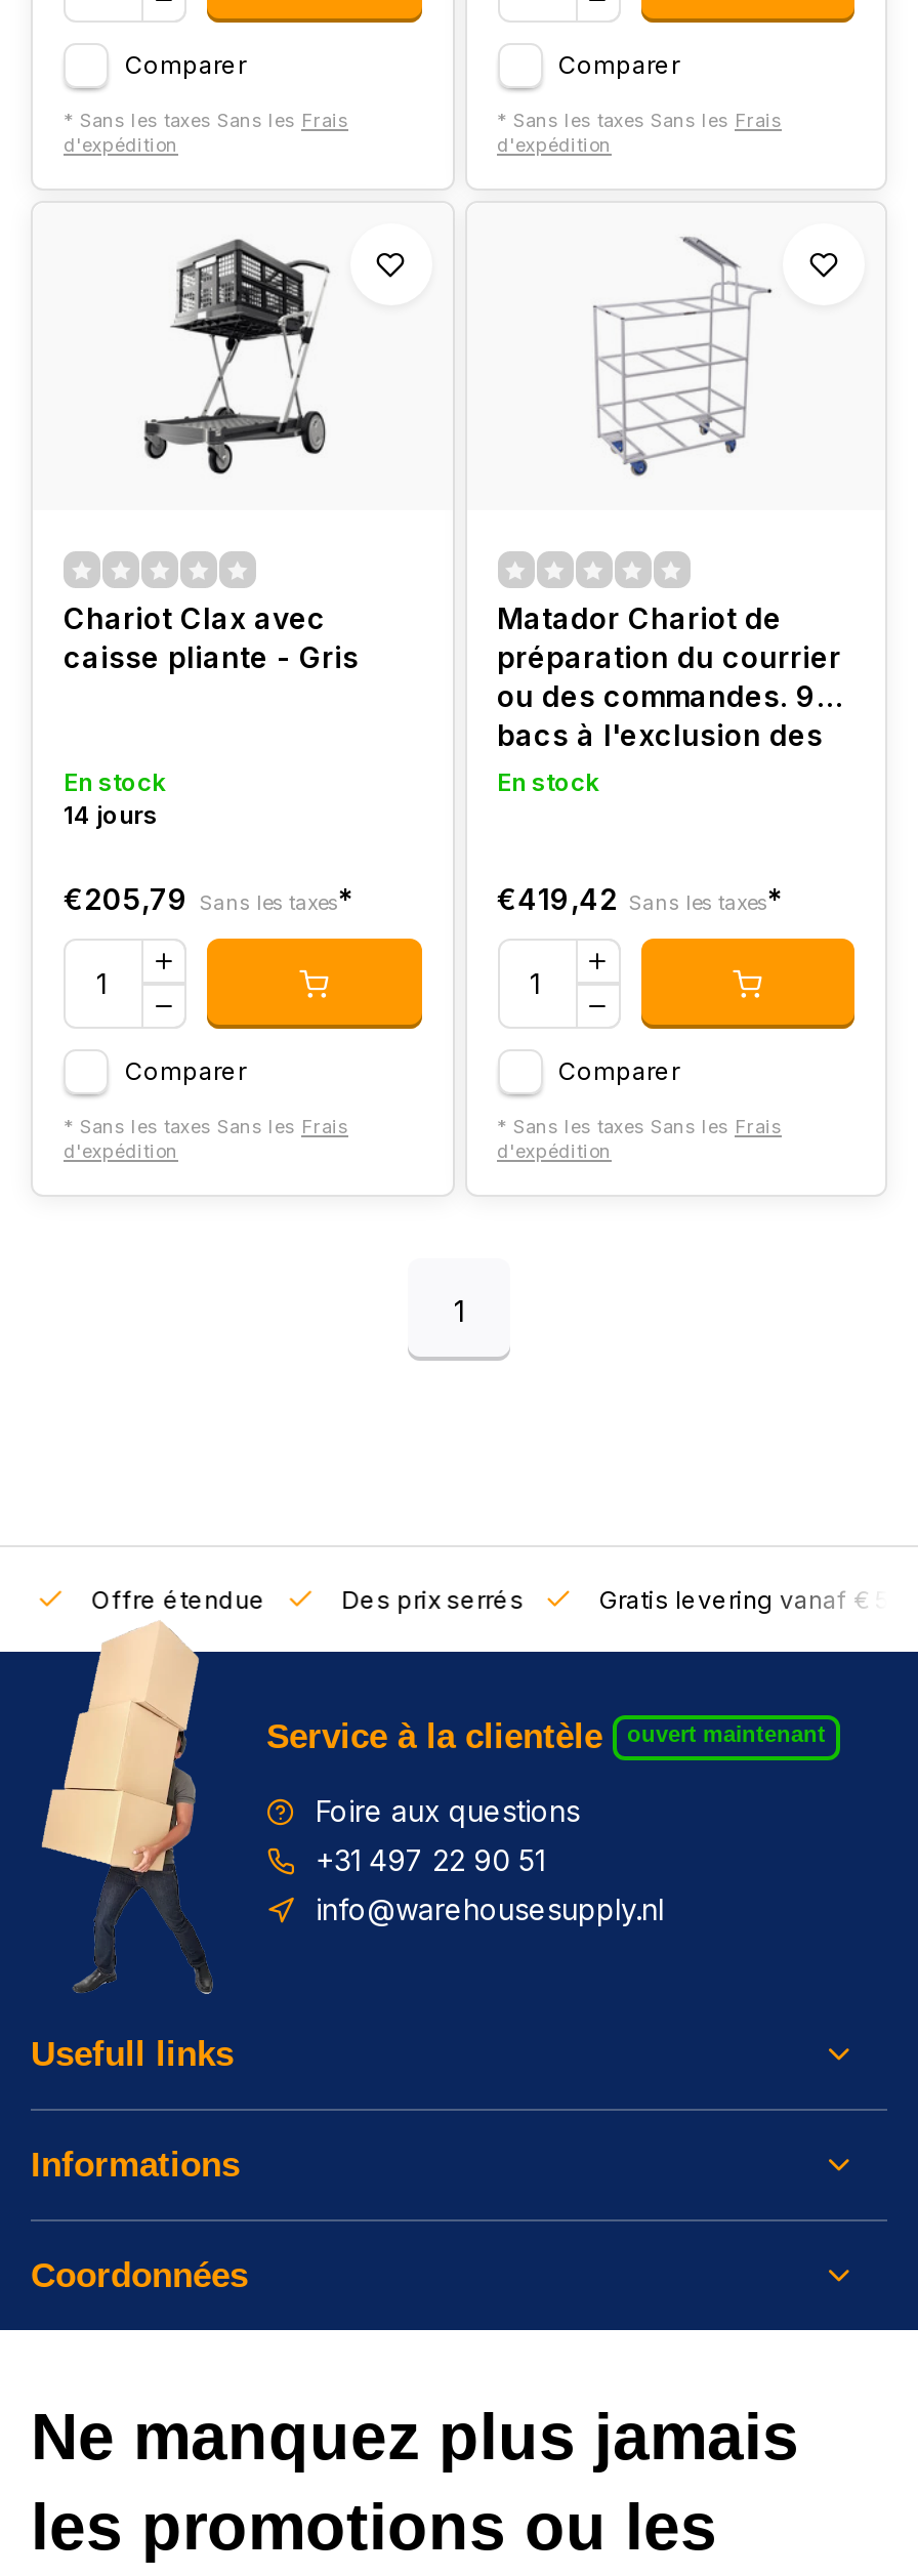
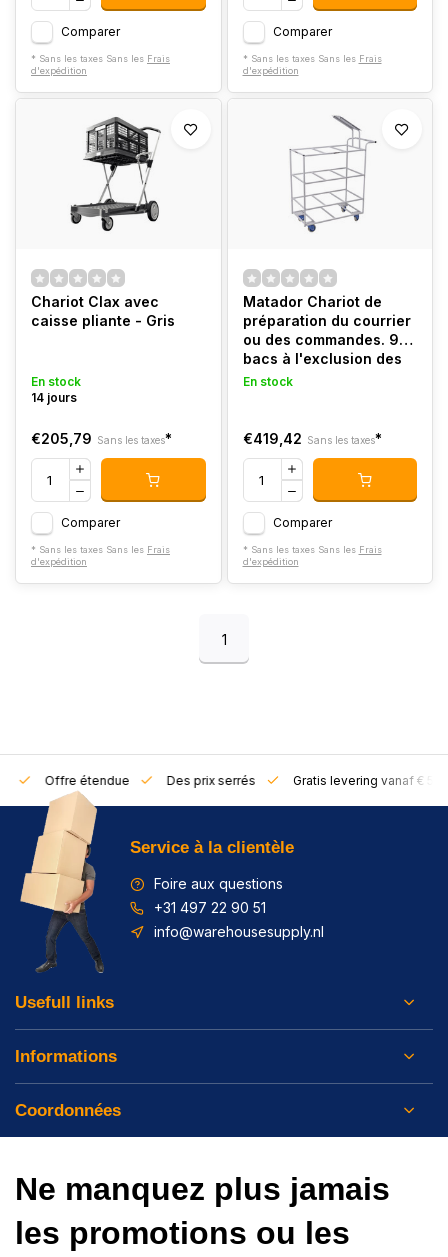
- ouvert maintenant
